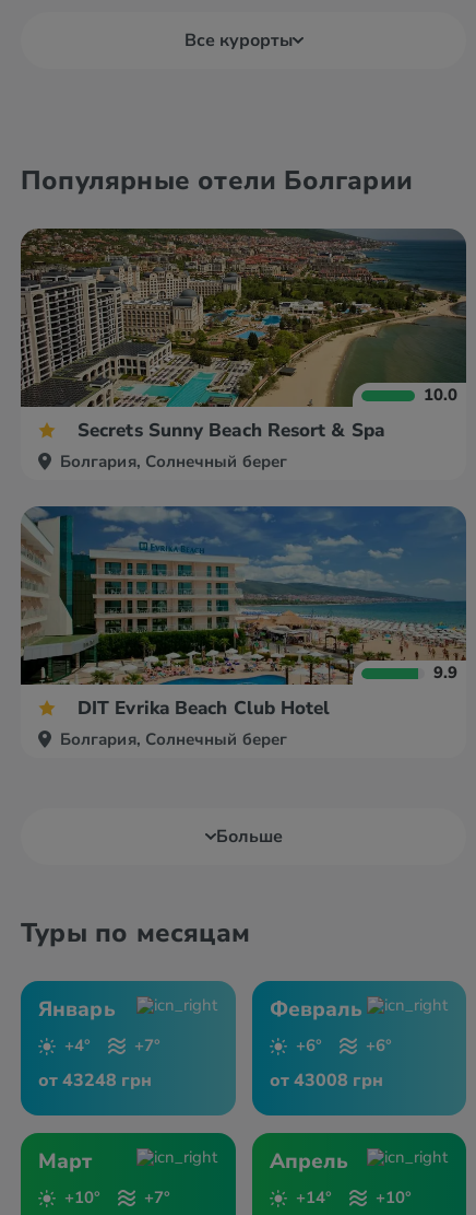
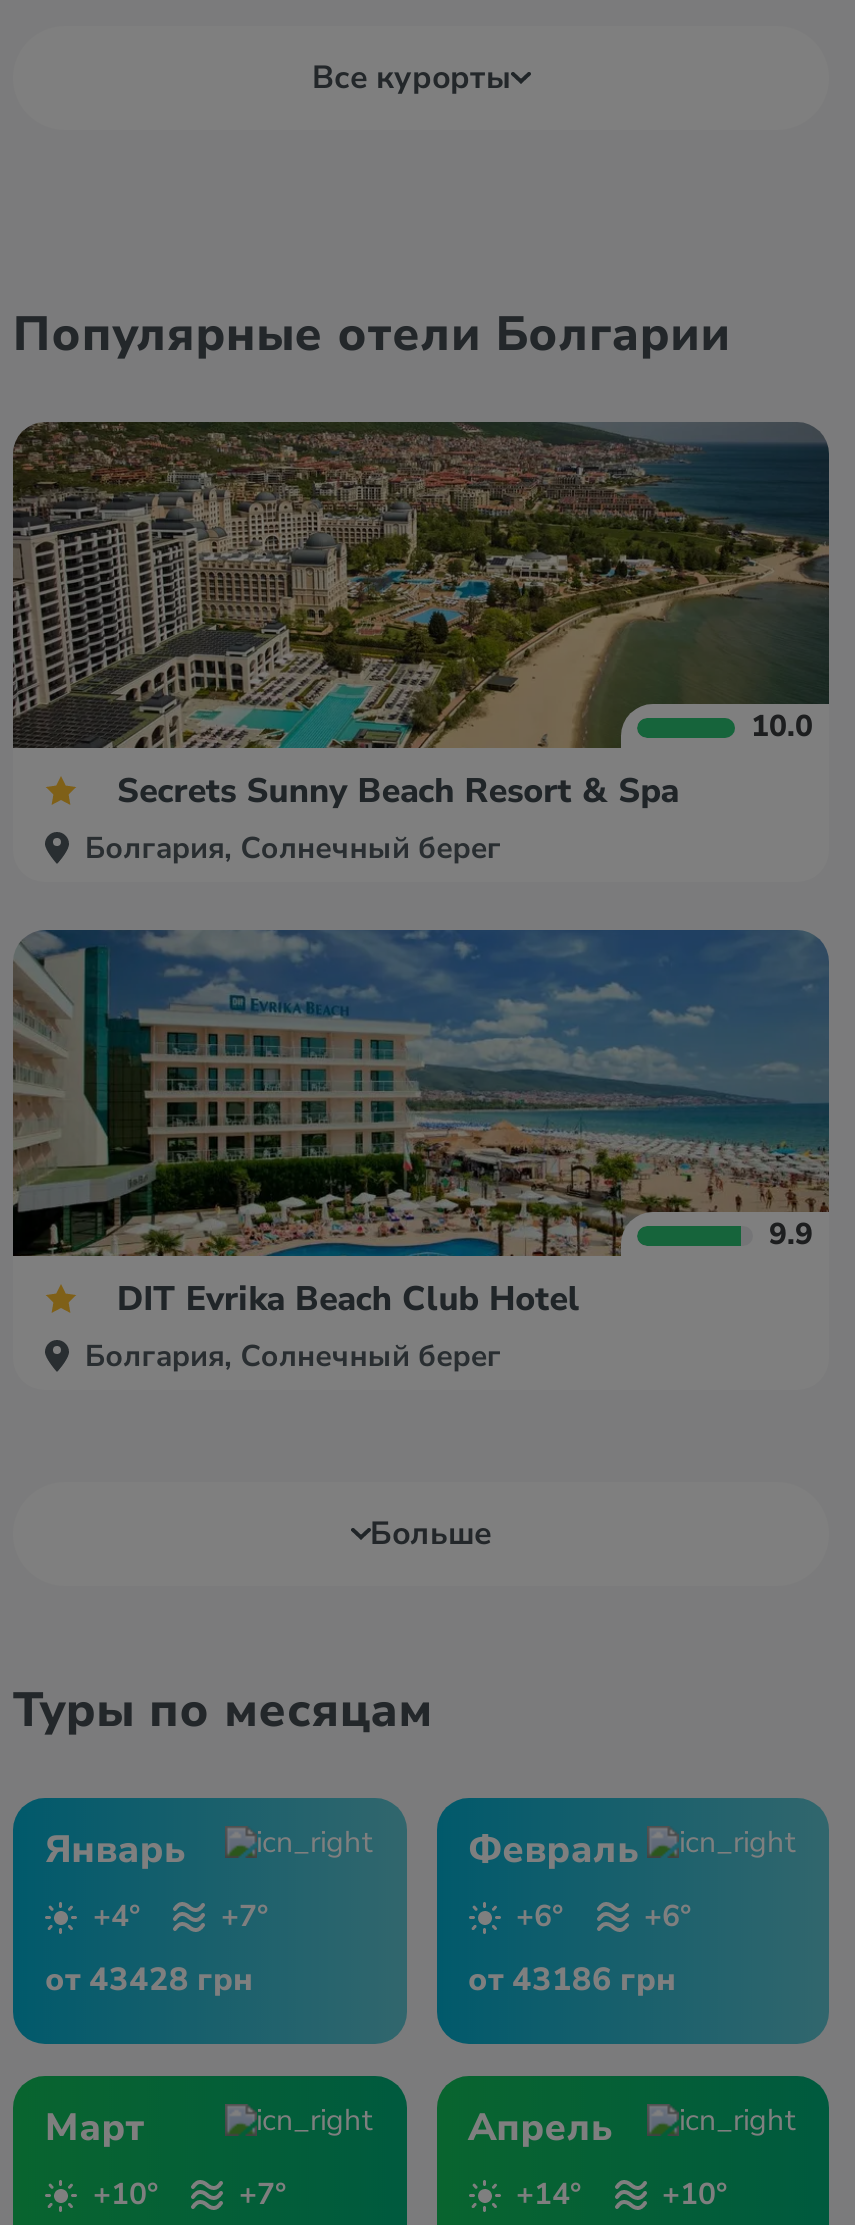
- от 43248 грн
+ от 43428 грн

- от 43008 грн
+ от 43186 грн
